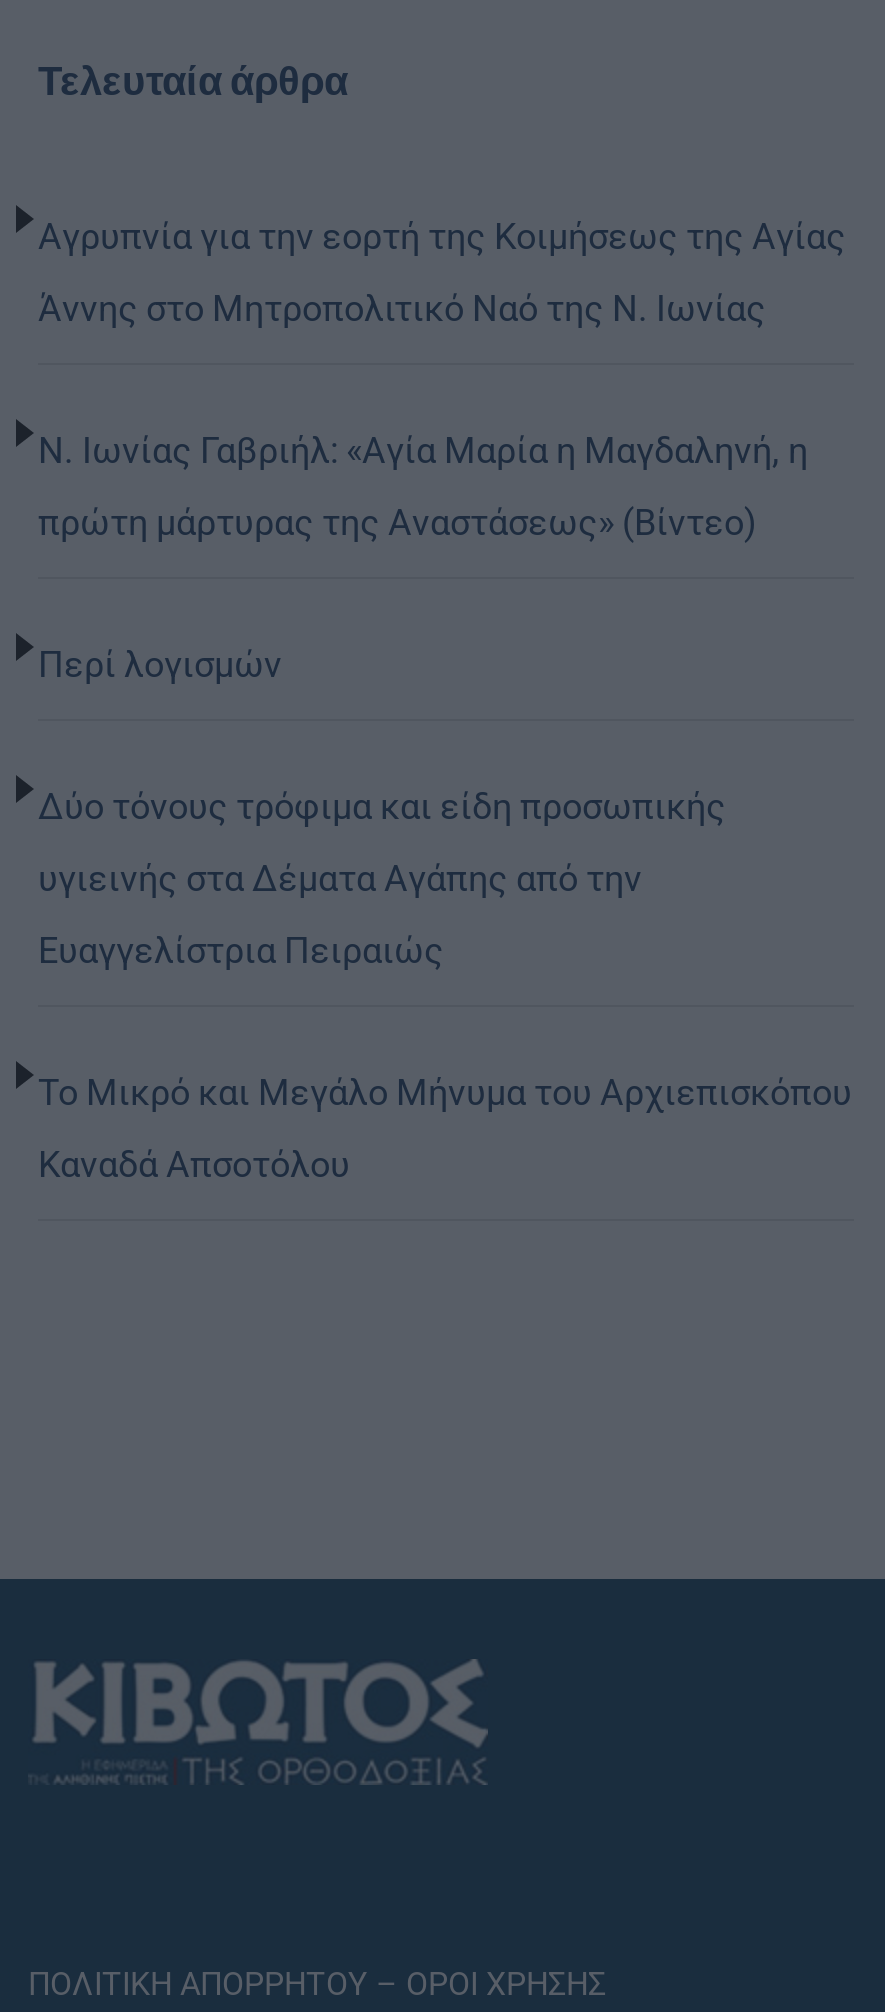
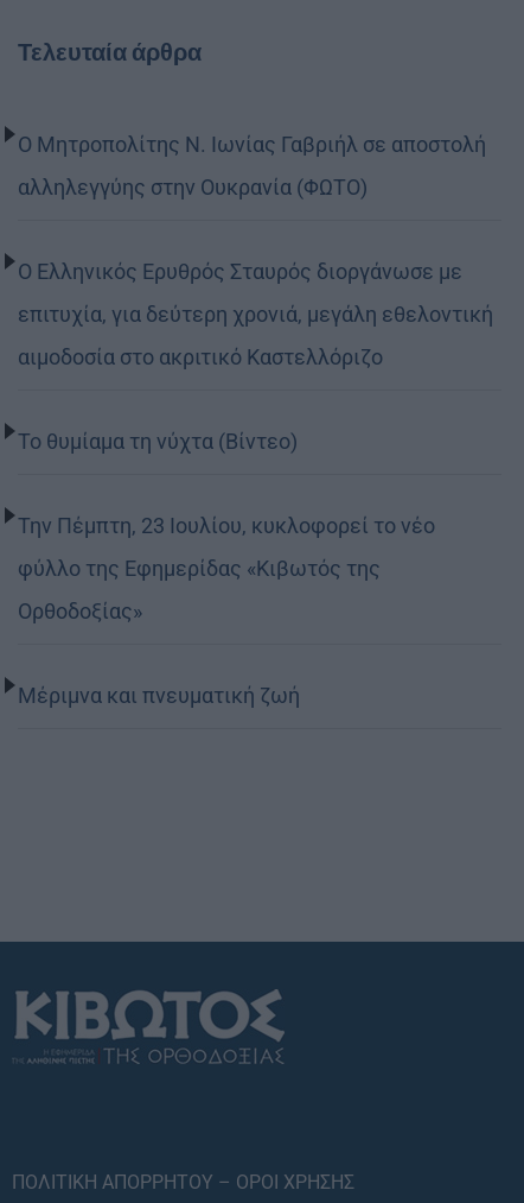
- Αγρυπνία για την εορτή της Κοιμήσεως της Αγίας
+ Ο Μητροπολίτης Ν. Ιωνίας Γαβριήλ σε αποστολή

- Άννης στο Μητροπολιτικό Ναό της Ν. Ιωνίας
+ αλληλεγγύης στην Ουκρανία (ΦΩΤΟ)

- Ν. Ιωνίας Γαβριήλ: «Αγία Μαρία η Μαγδαληνή, η
+ Ο Ελληνικός Ερυθρός Σταυρός διοργάνωσε με

- πρώτη μάρτυρας της Αναστάσεως» (Βίντεο)
+ επιτυχία, για δεύτερη χρονιά, μεγάλη εθελοντική

- Περί λογισμών
+ αιμοδοσία στο ακριτικό Καστελλόριζο

- Δύο τόνους τρόφιμα και είδη προσωπικής
+ Το θυμίαμα τη νύχτα (Βίντεο)

- υγιεινής στα Δέματα Αγάπης από την
+ Την Πέμπτη, 23 Ιουλίου, κυκλοφορεί το νέο

- Ευαγγελίστρια Πειραιώς
+ φύλλο της Εφημερίδας «Κιβωτός της

- Το Μικρό και Μεγάλο Μήνυμα του Αρχιεπισκόπου
+ Ορθοδοξίας»

- Καναδά Απσοτόλου
+ Μέριμνα και πνευματική ζωή
